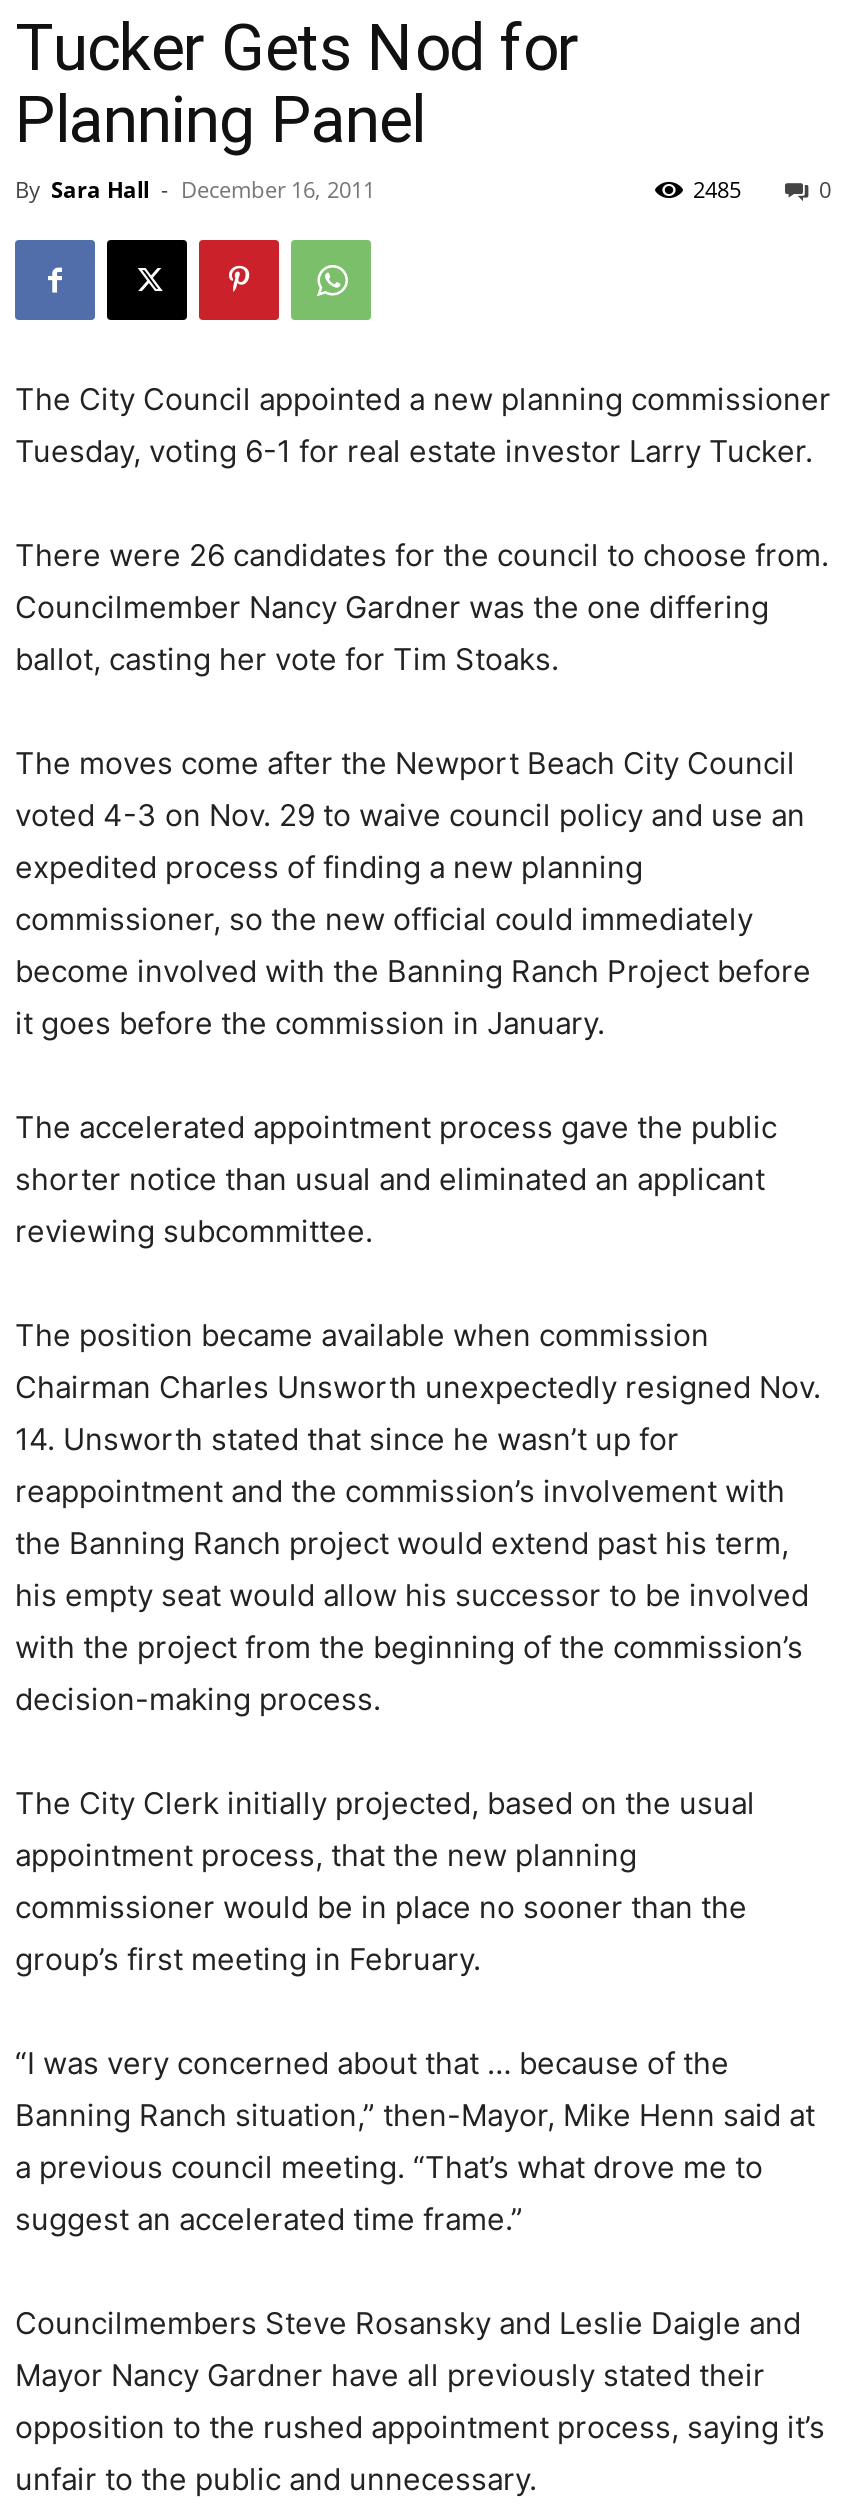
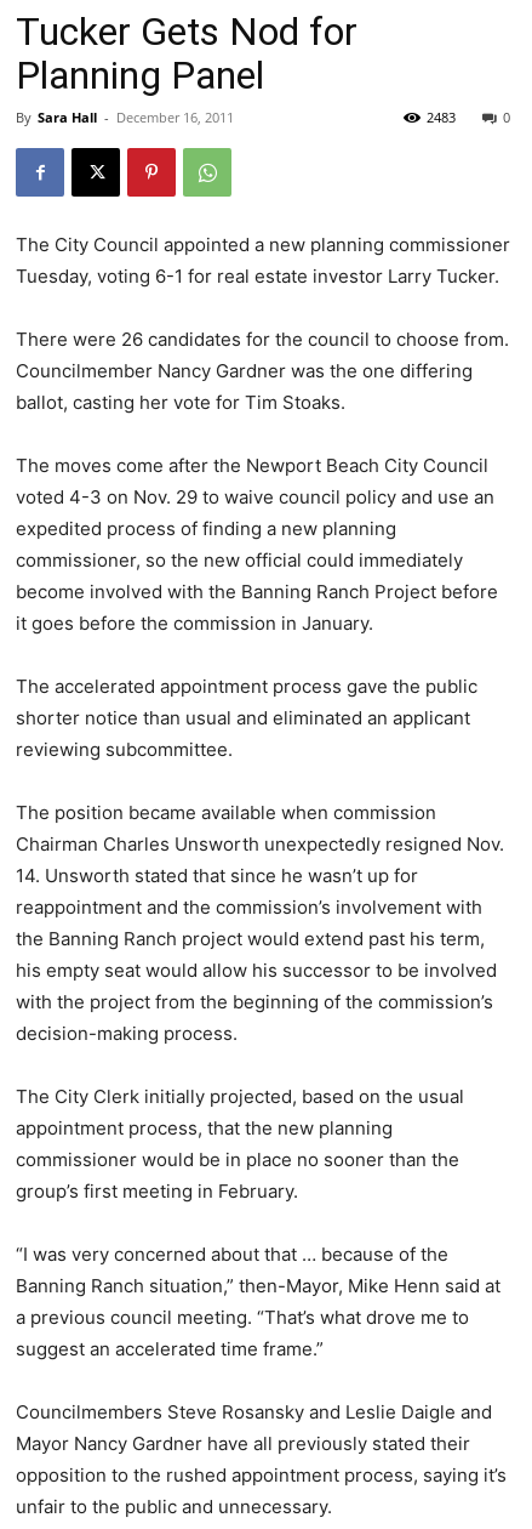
- 2485
+ 2483
